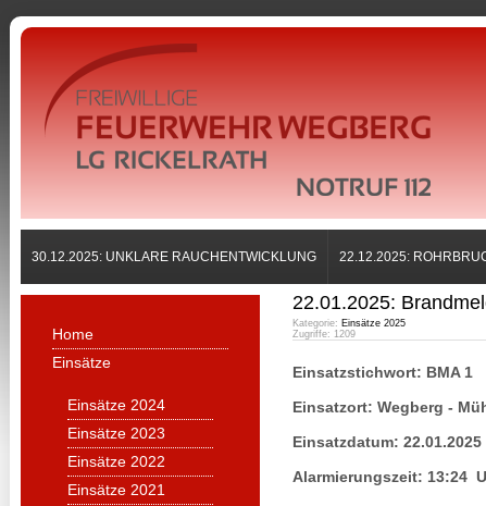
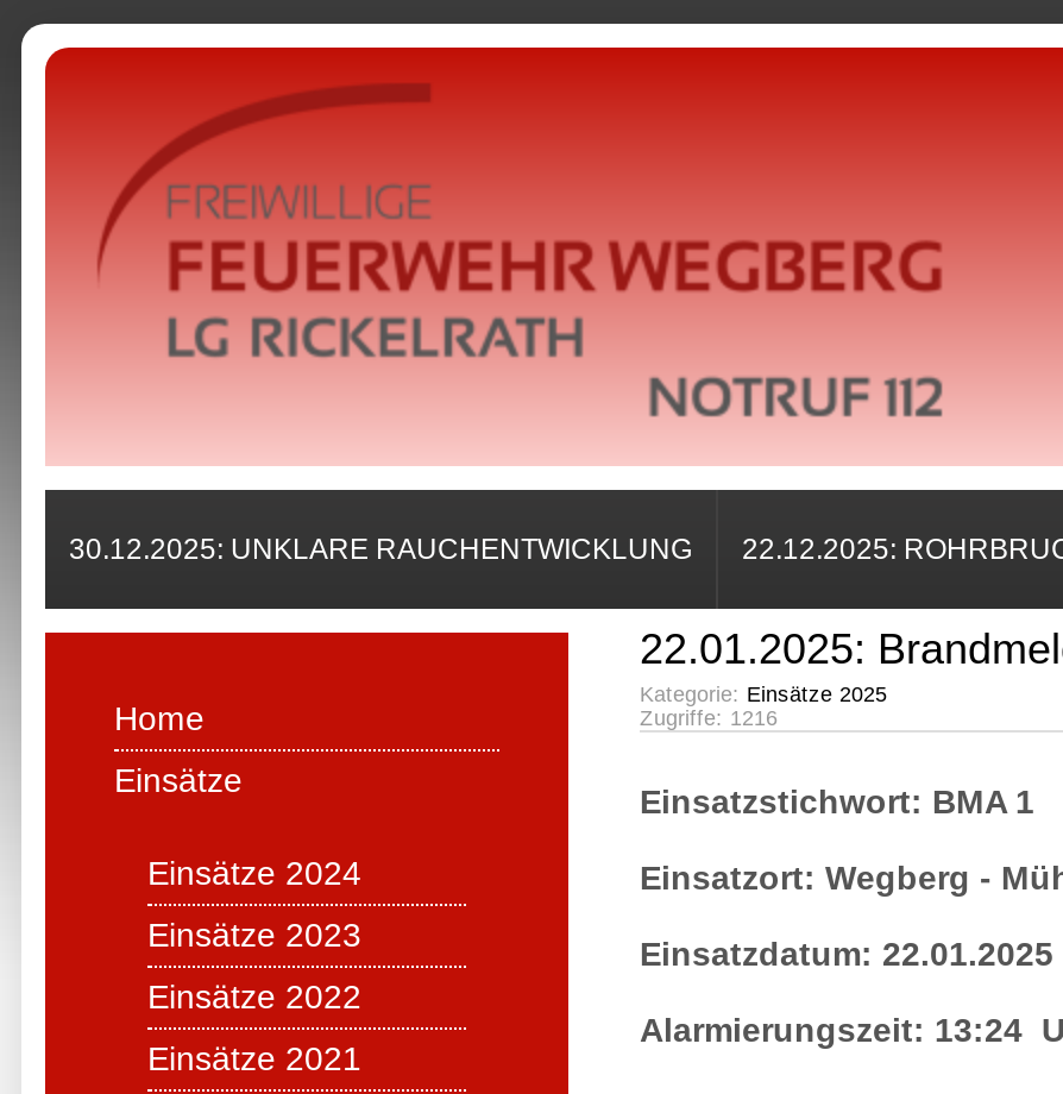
- Zugriffe: 1209
+ Zugriffe: 1216
